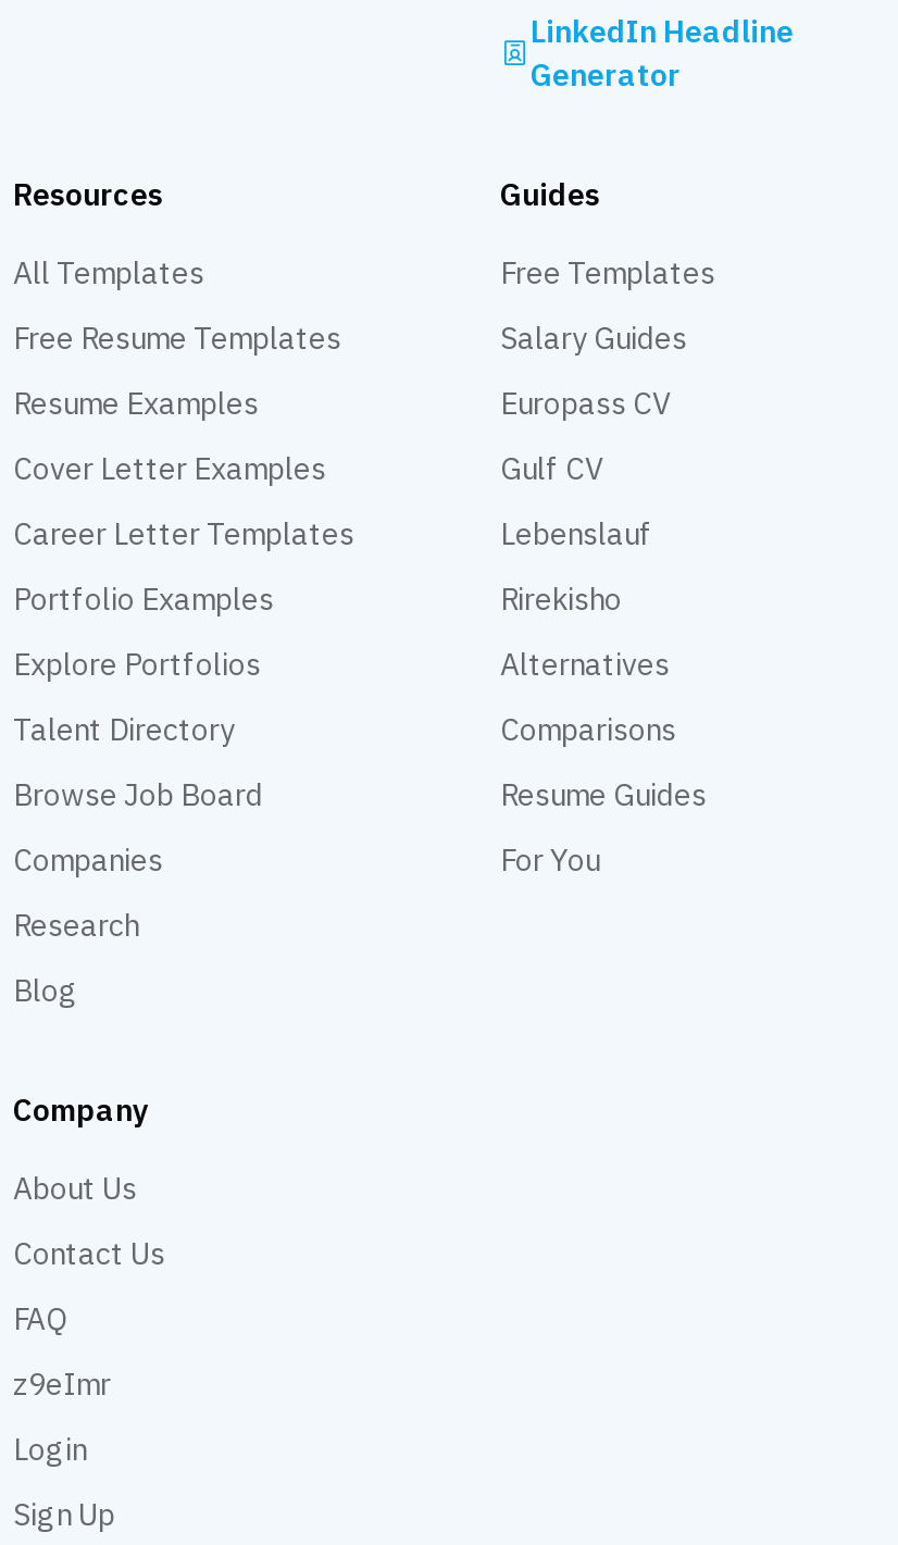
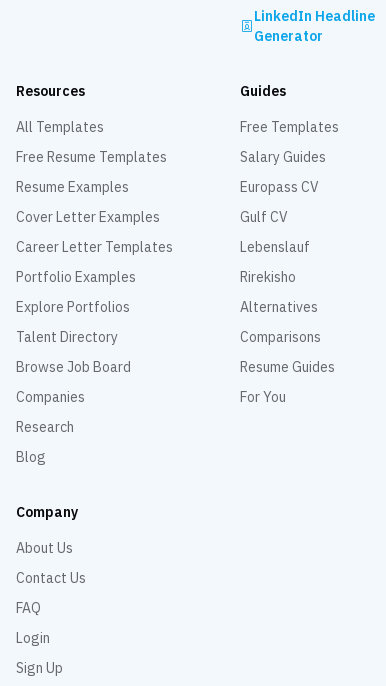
- z9eImr
